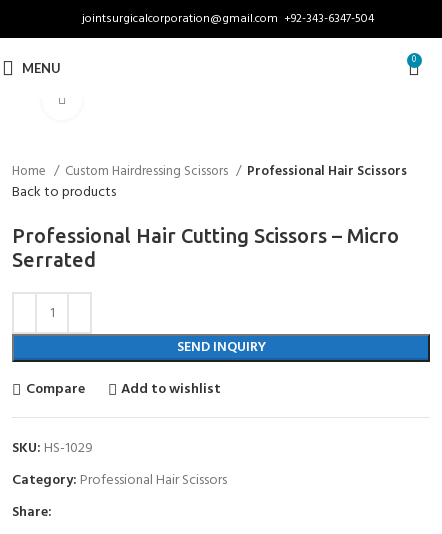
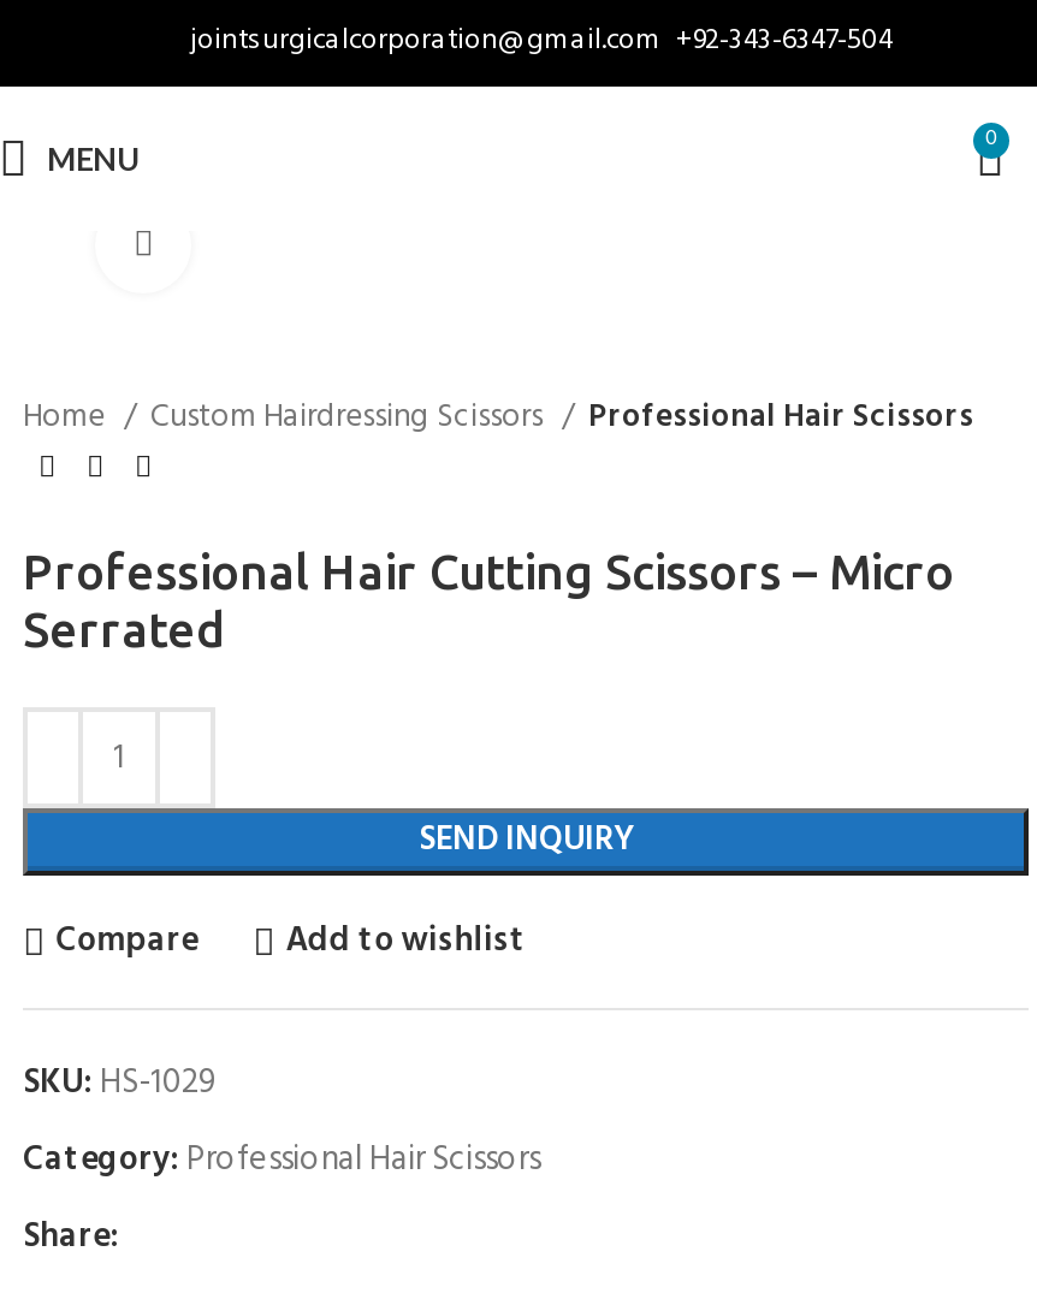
- Back to products
